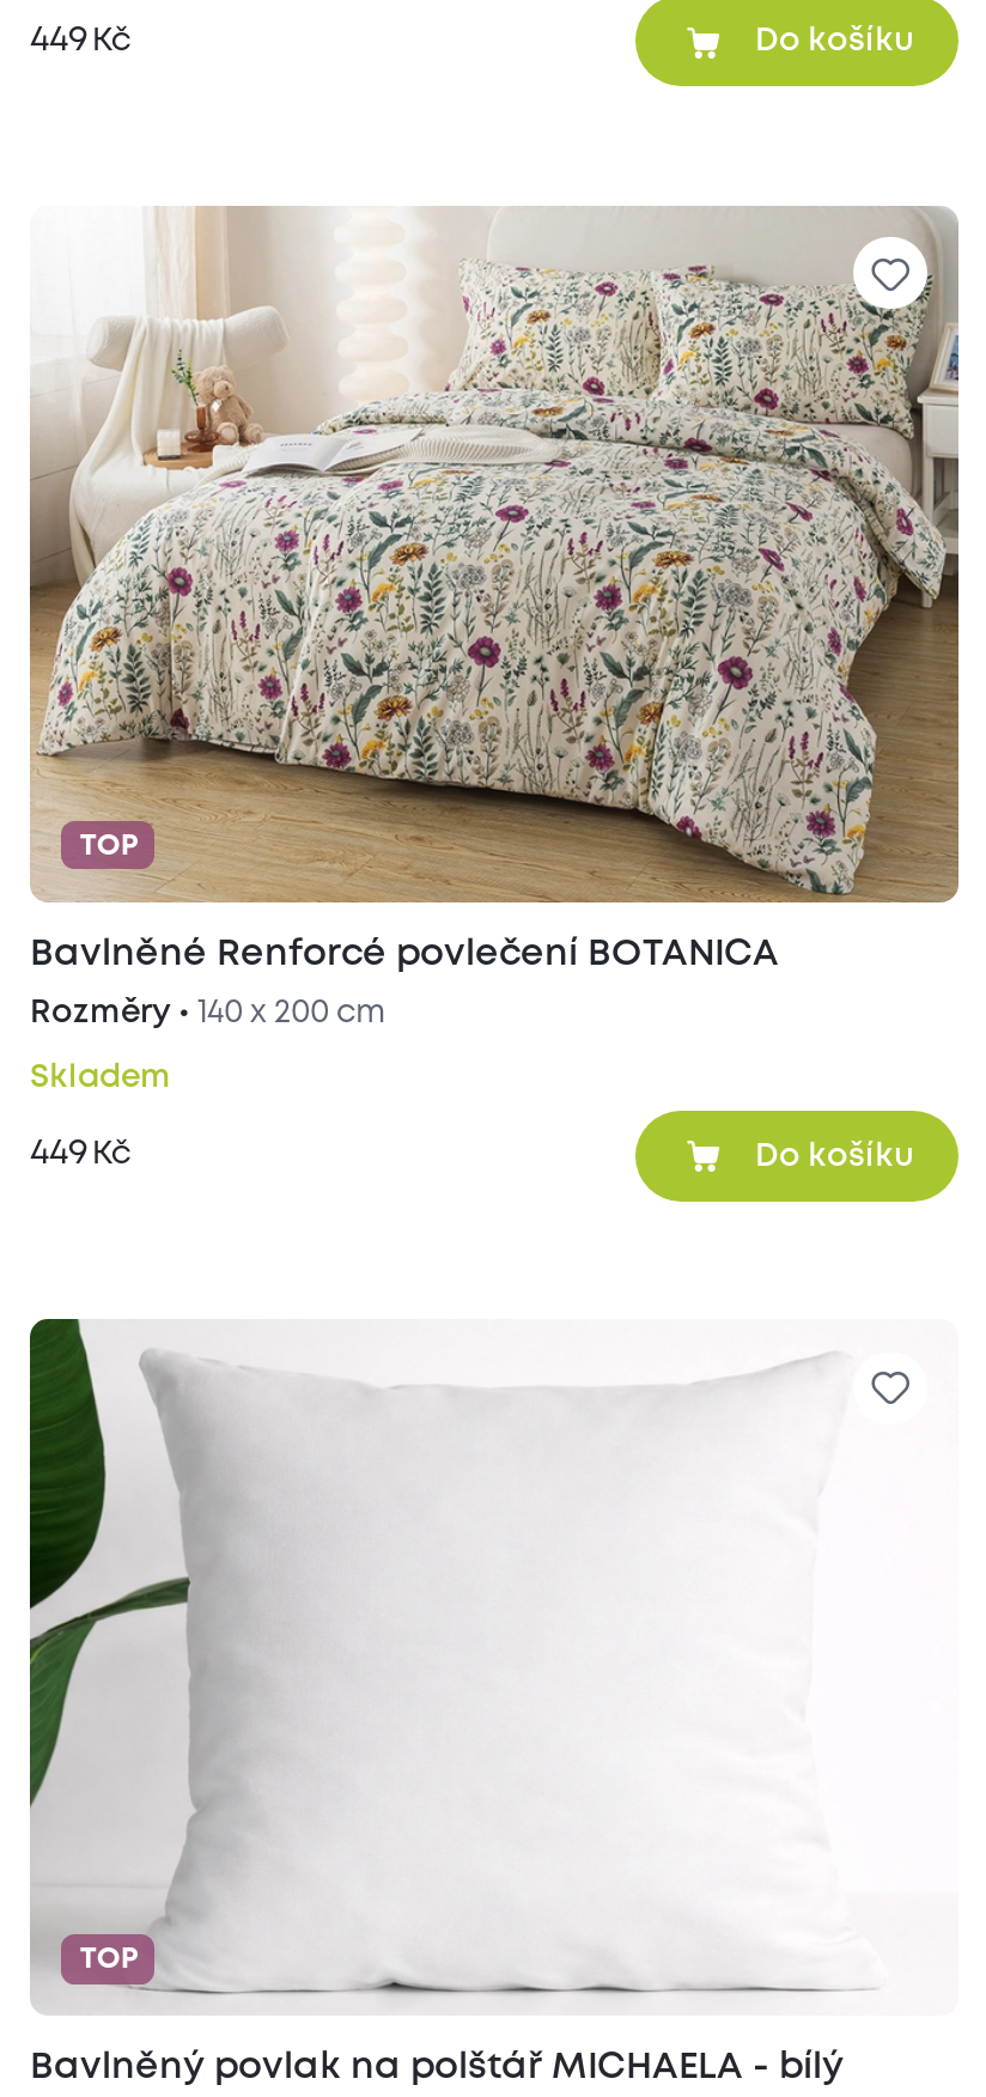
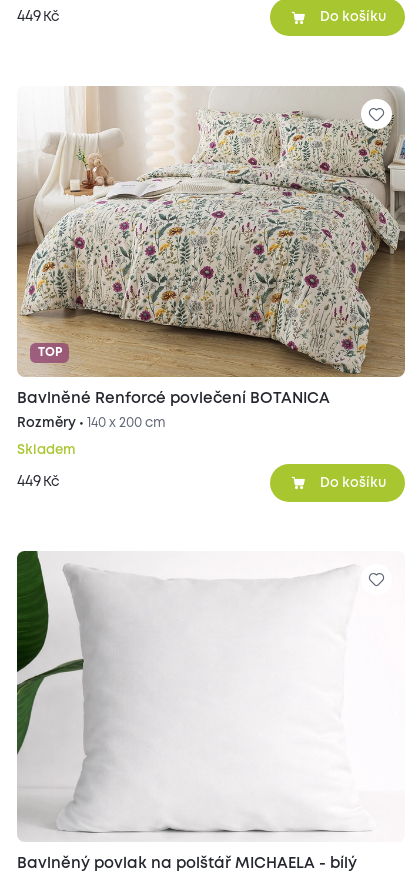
- TOP
